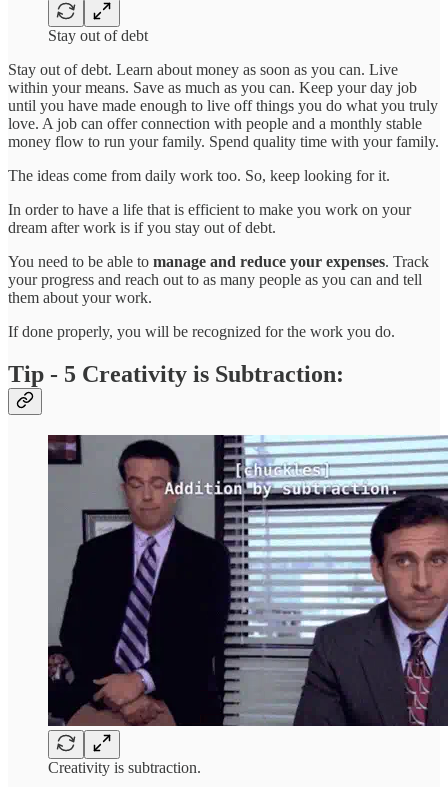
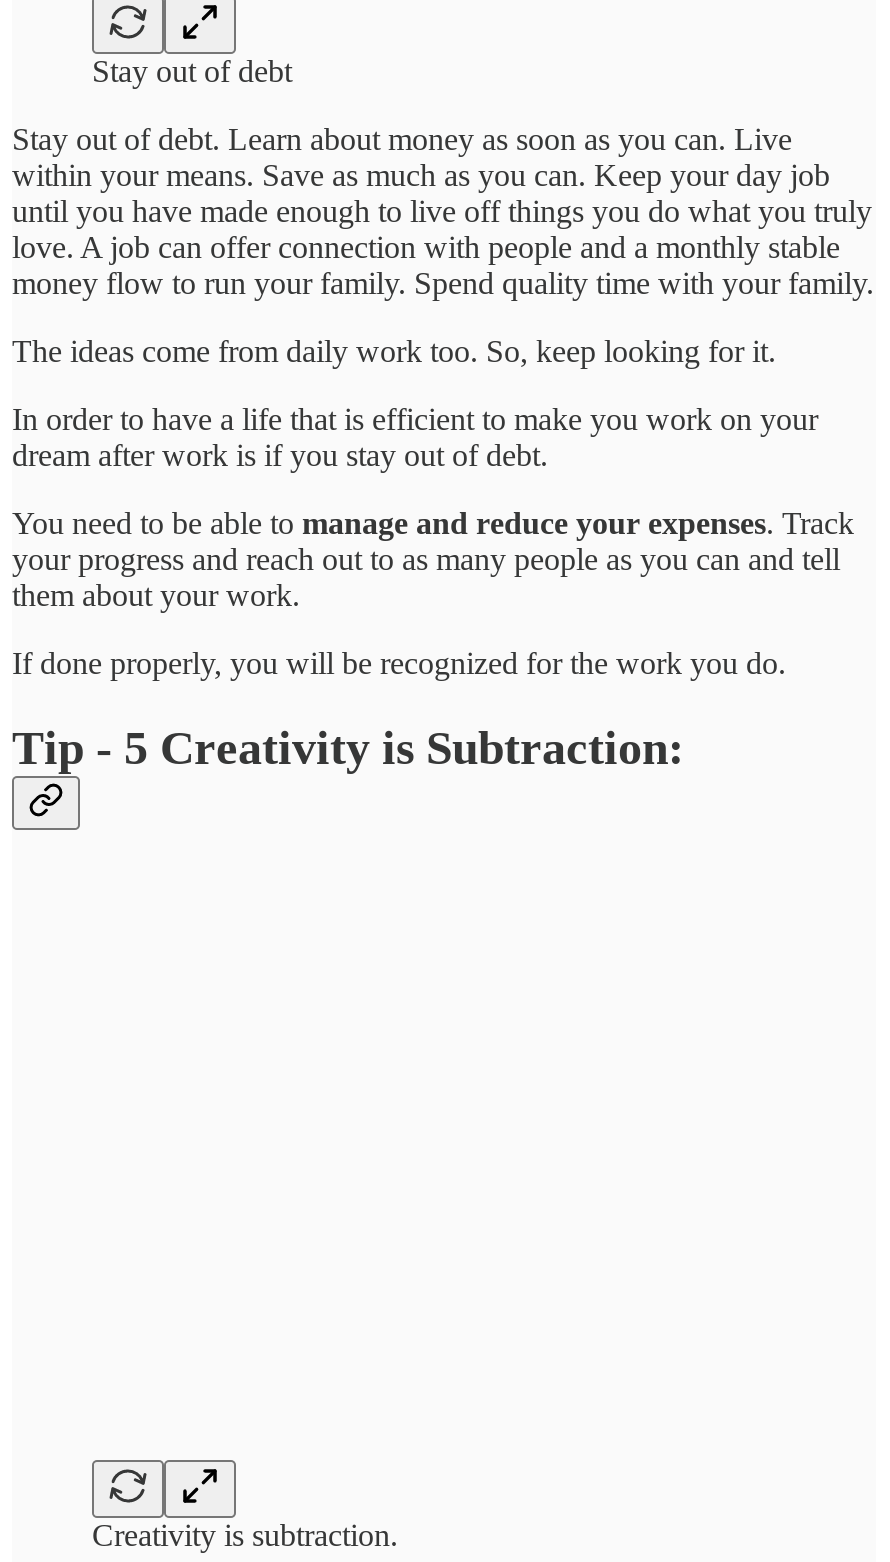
- [image]
